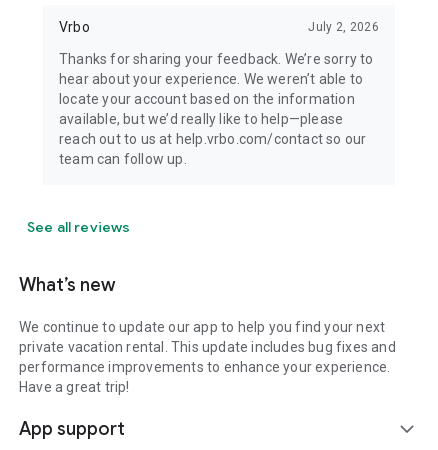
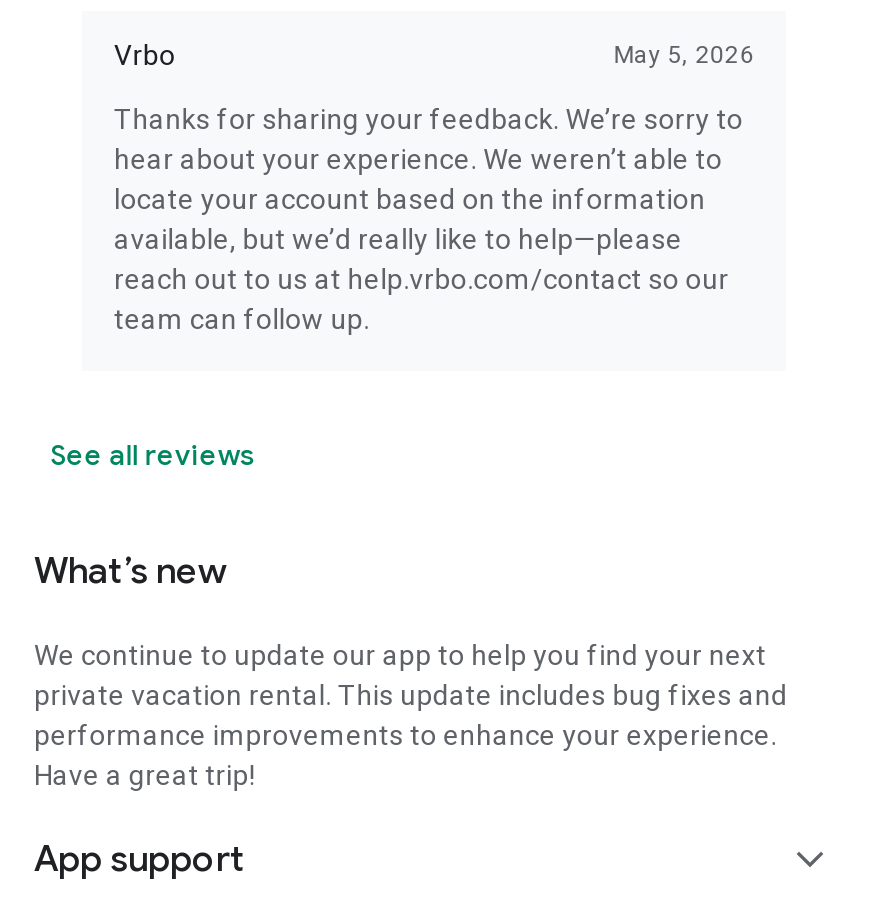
- July 2, 2026
+ May 5, 2026
